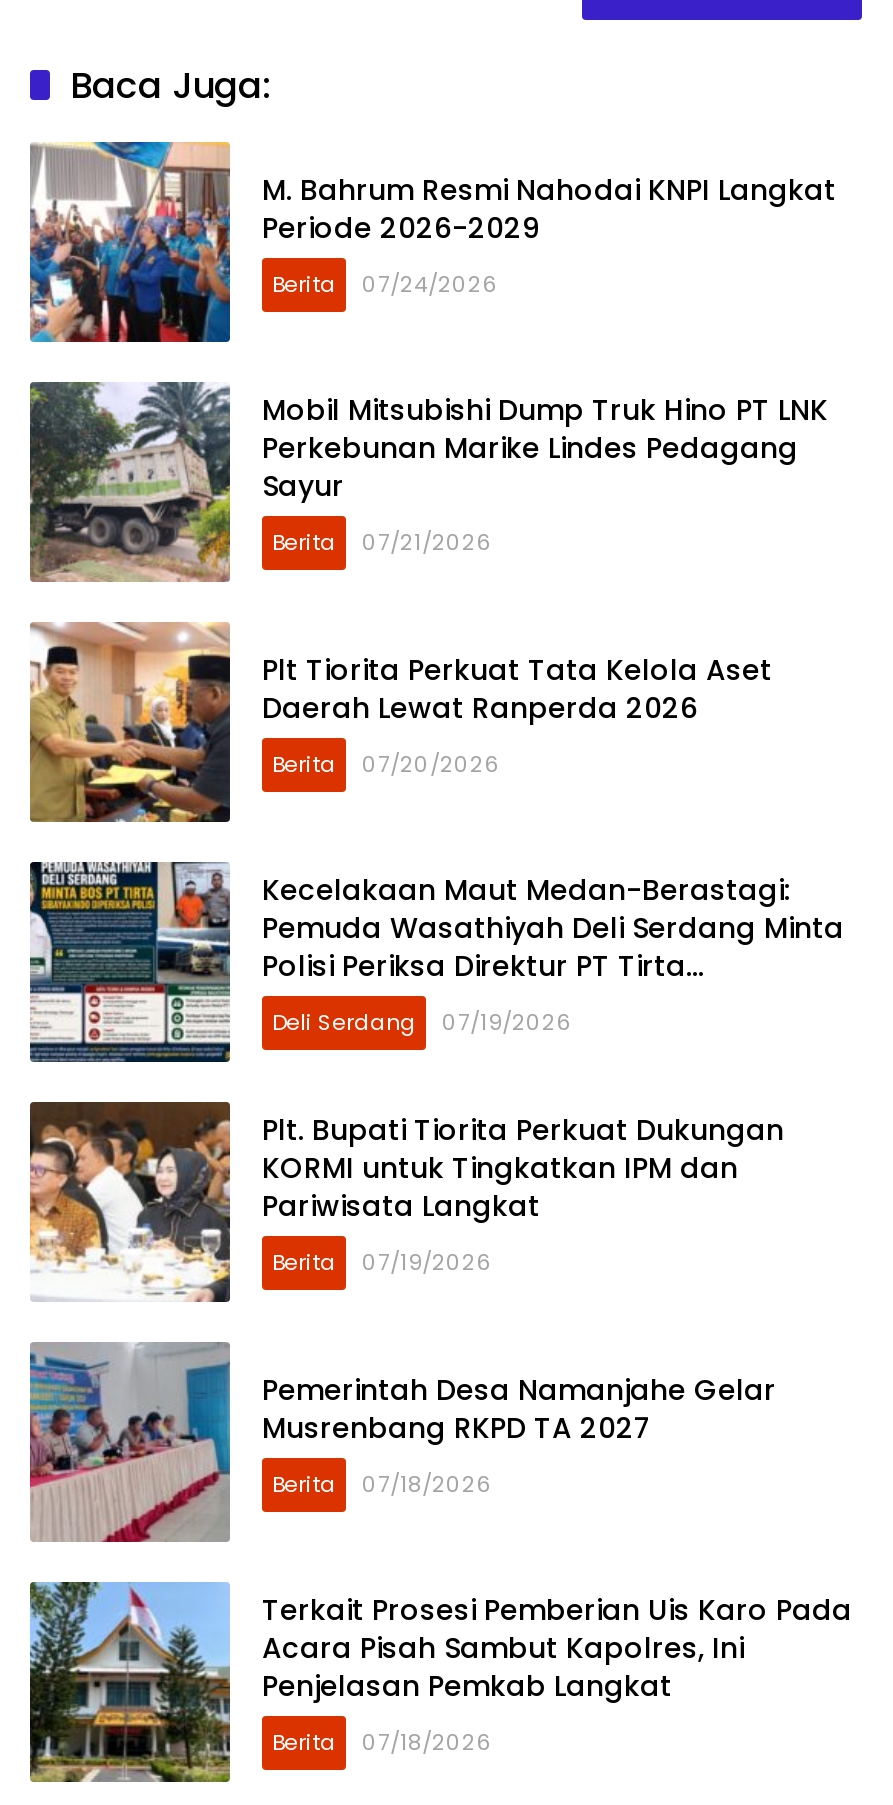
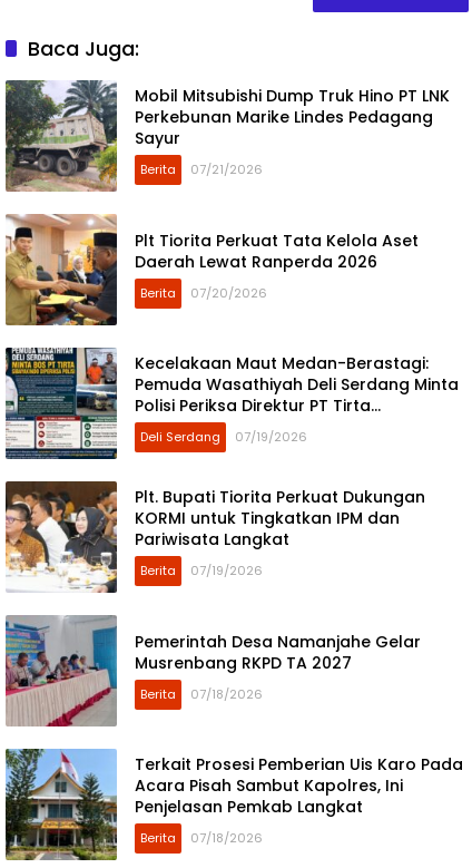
- [image]
- M. Bahrum Resmi Nahodai KNPI Langkat
- Periode 2026-2029
- Berita
- 07/24/2026
